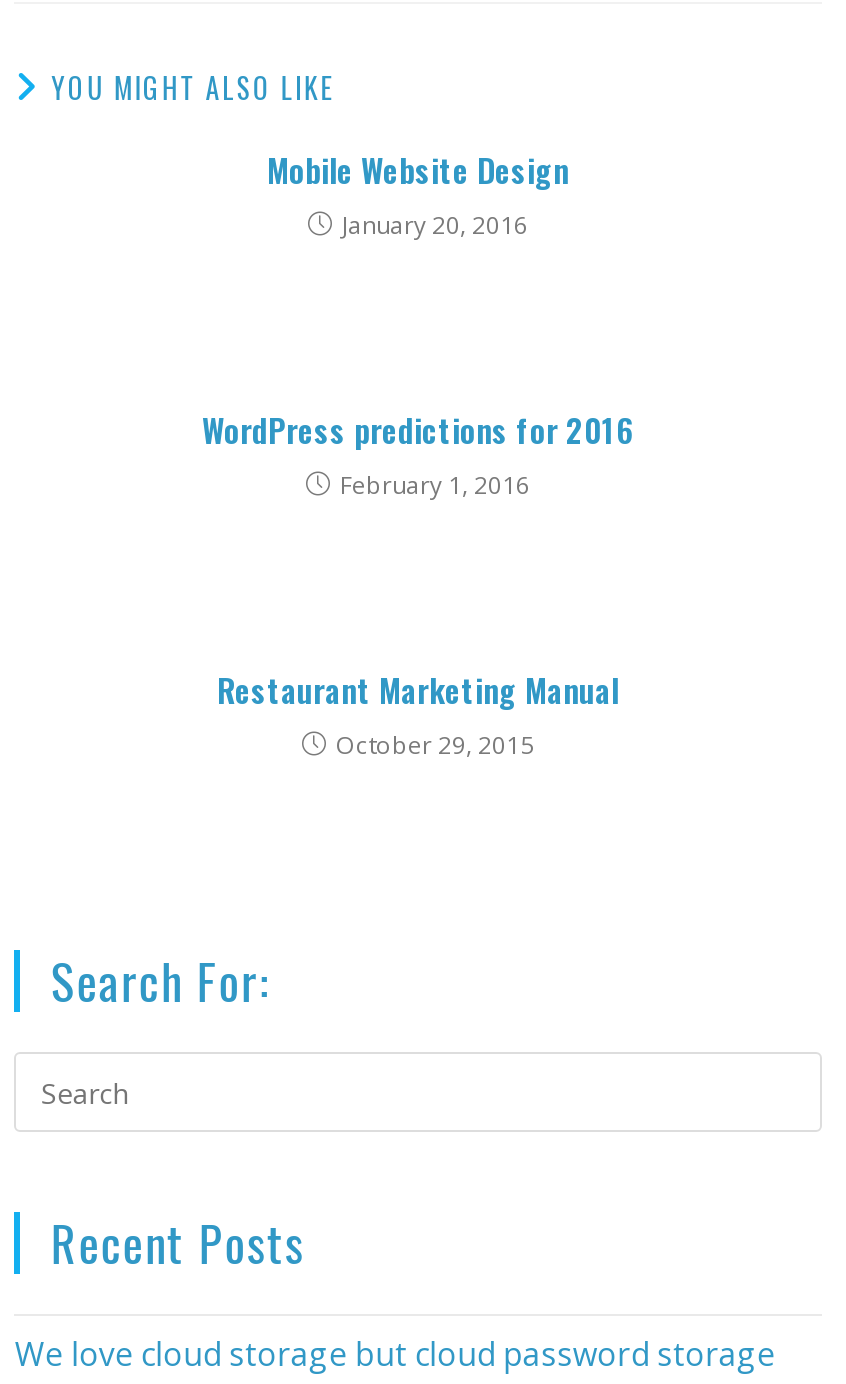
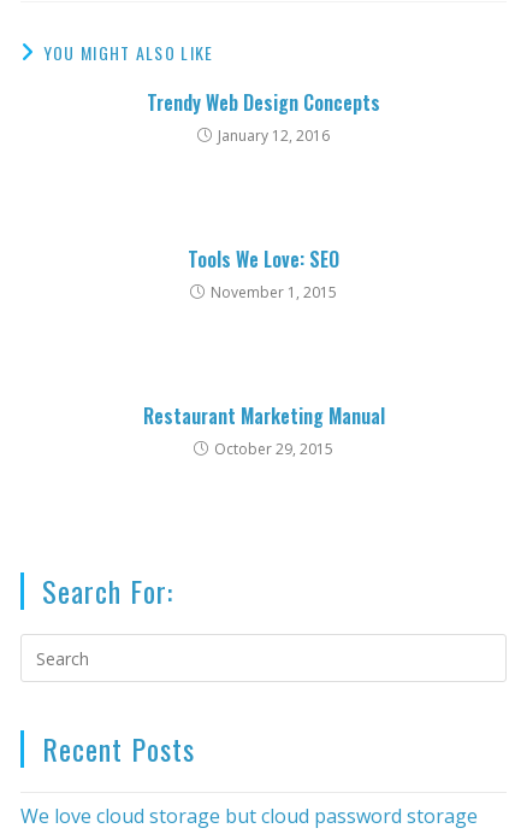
- Mobile Website Design
- January 20, 2016
+ Trendy Web Design Concepts
+ January 12, 2016

- WordPress predictions for 2016
- February 1, 2016
+ Tools We Love: SEO
+ November 1, 2015
